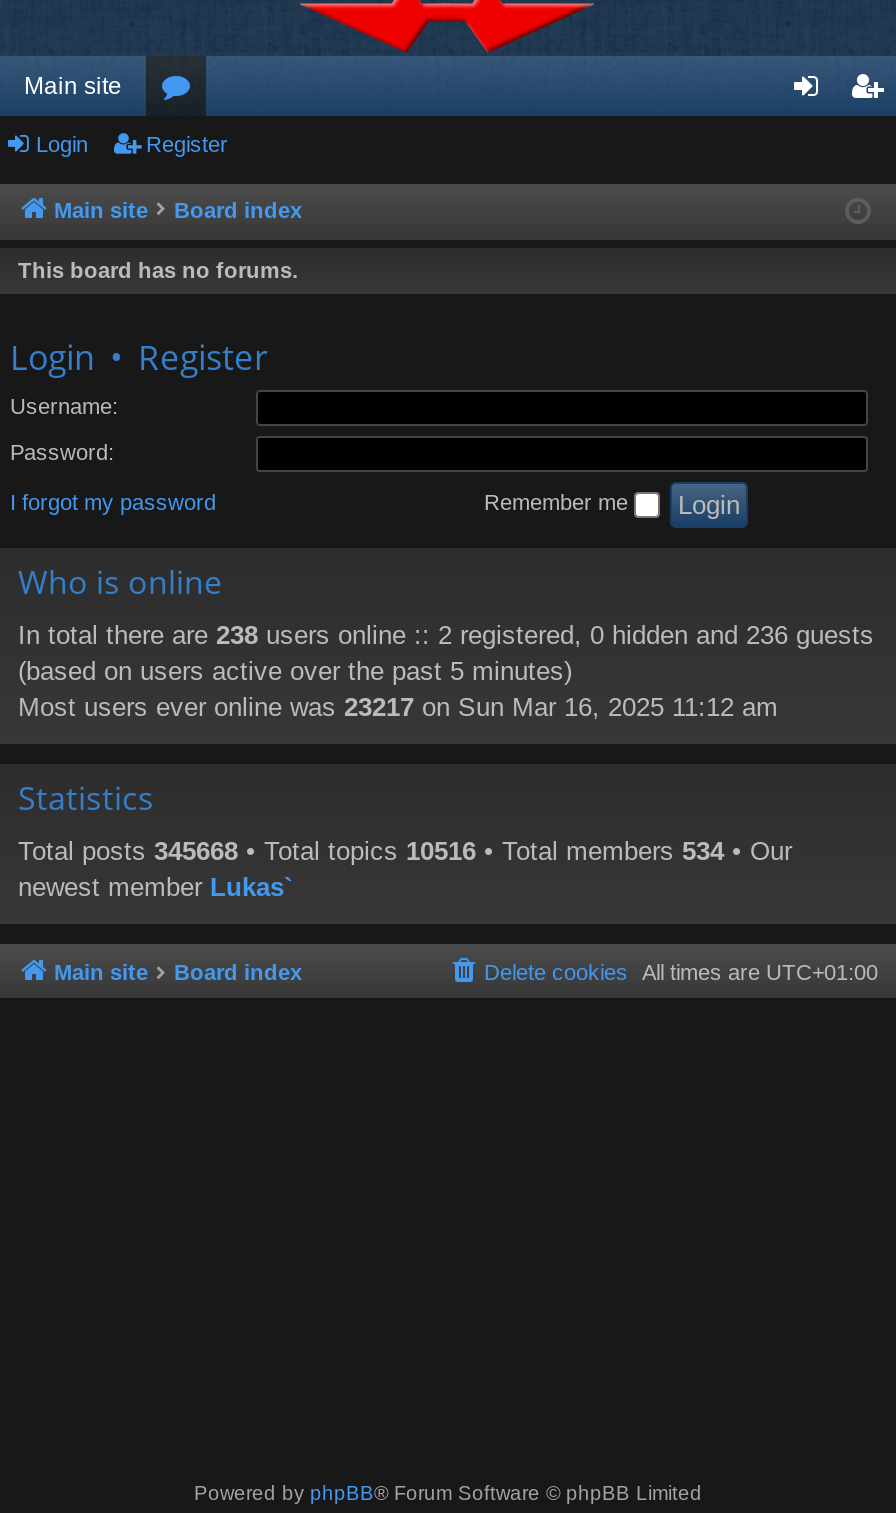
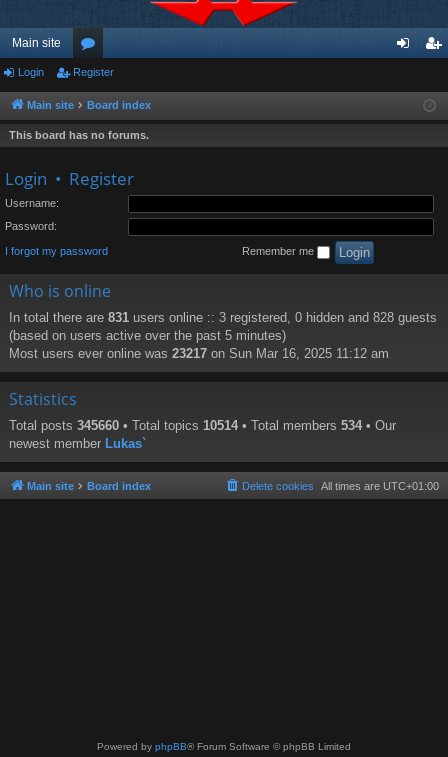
- In total there are 238 users online :: 2 registered, 0 hidden and 236 guests
+ In total there are 831 users online :: 3 registered, 0 hidden and 828 guests

- Total posts 345668 • Total topics 10516 • Total members 534 • Our
+ Total posts 345660 • Total topics 10514 • Total members 534 • Our
